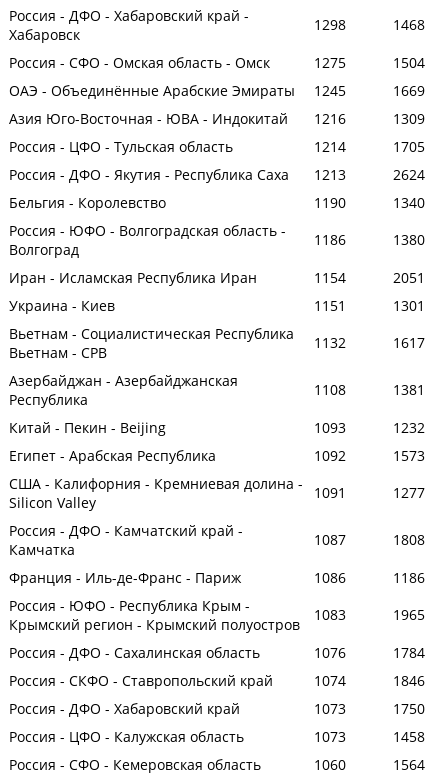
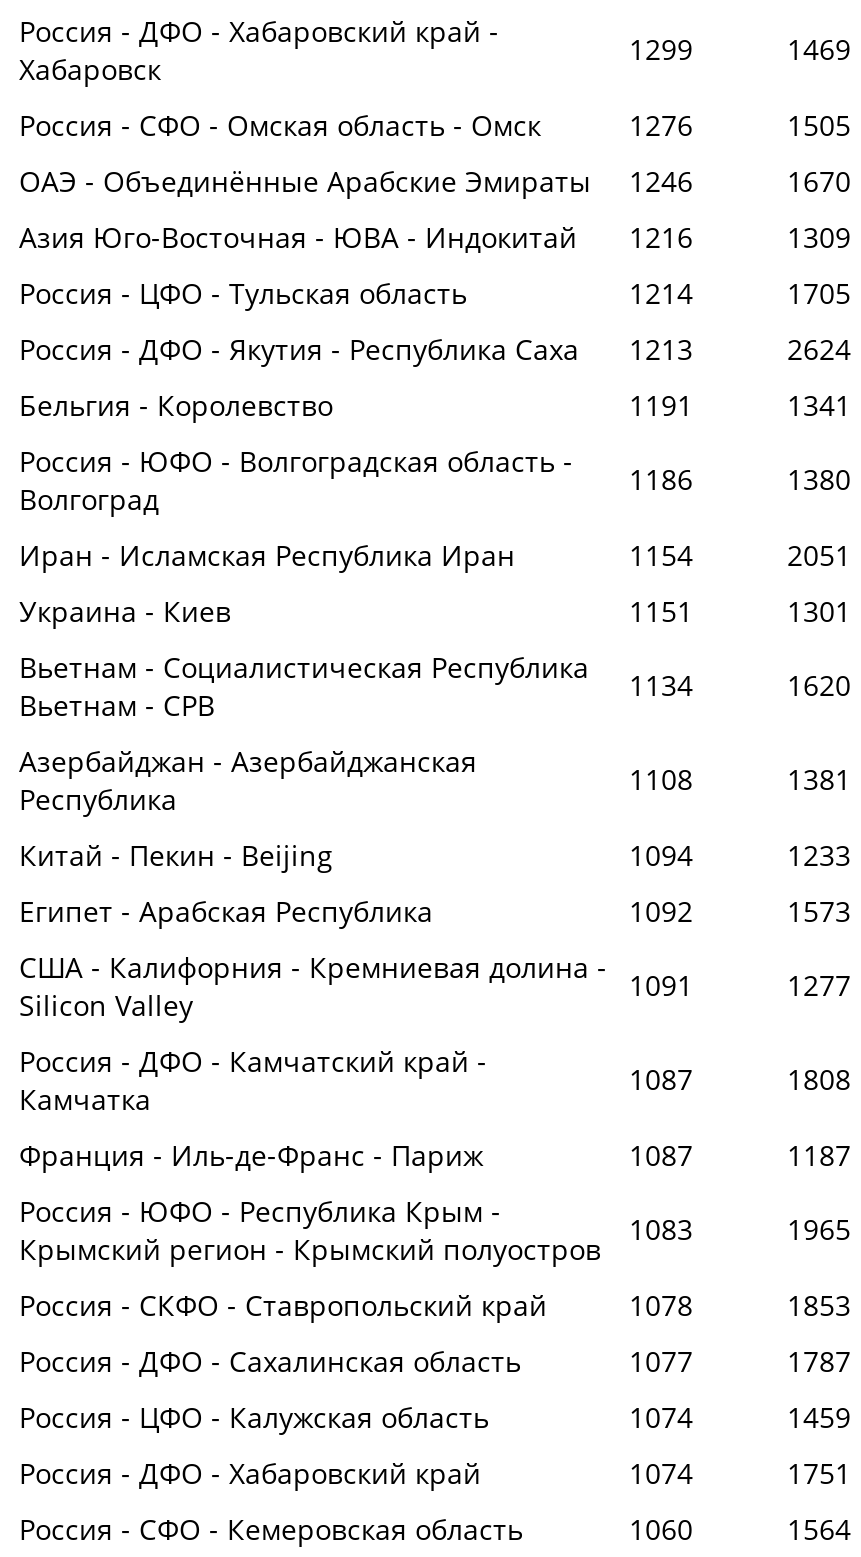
- 1298
+ 1299

- 1468
+ 1469

- 1275
+ 1276

- 1504
+ 1505

- ОАЭ - Объединённые Арабские Эмираты 1245
+ ОАЭ - Объединённые Арабские Эмираты 1246

- 1669
+ 1670

- 1190
+ 1191

- 1340
+ 1341

- Вьетнам - Социалистическая Республика 1132
+ Вьетнам - Социалистическая Республика 1134

- 1617
+ 1620

- 1093
+ 1094

- 1232
+ 1233

- 1086
+ 1087

- 1186
+ 1187

+ 1078
+ 1853

moved down: Россия - ДФО - Сахалинская область | 1074 | Россия - ДФО - Хабаровский край

- 1076
+ 1077

- 1784
+ 1787

moved up: Россия - СКФО - Ставропольский край

- 1846
+ 1459

- 1073
- 1750
- 1073
- 1458
+ 1074
+ 1751

moved up: Россия - ЦФО - Калужская область
